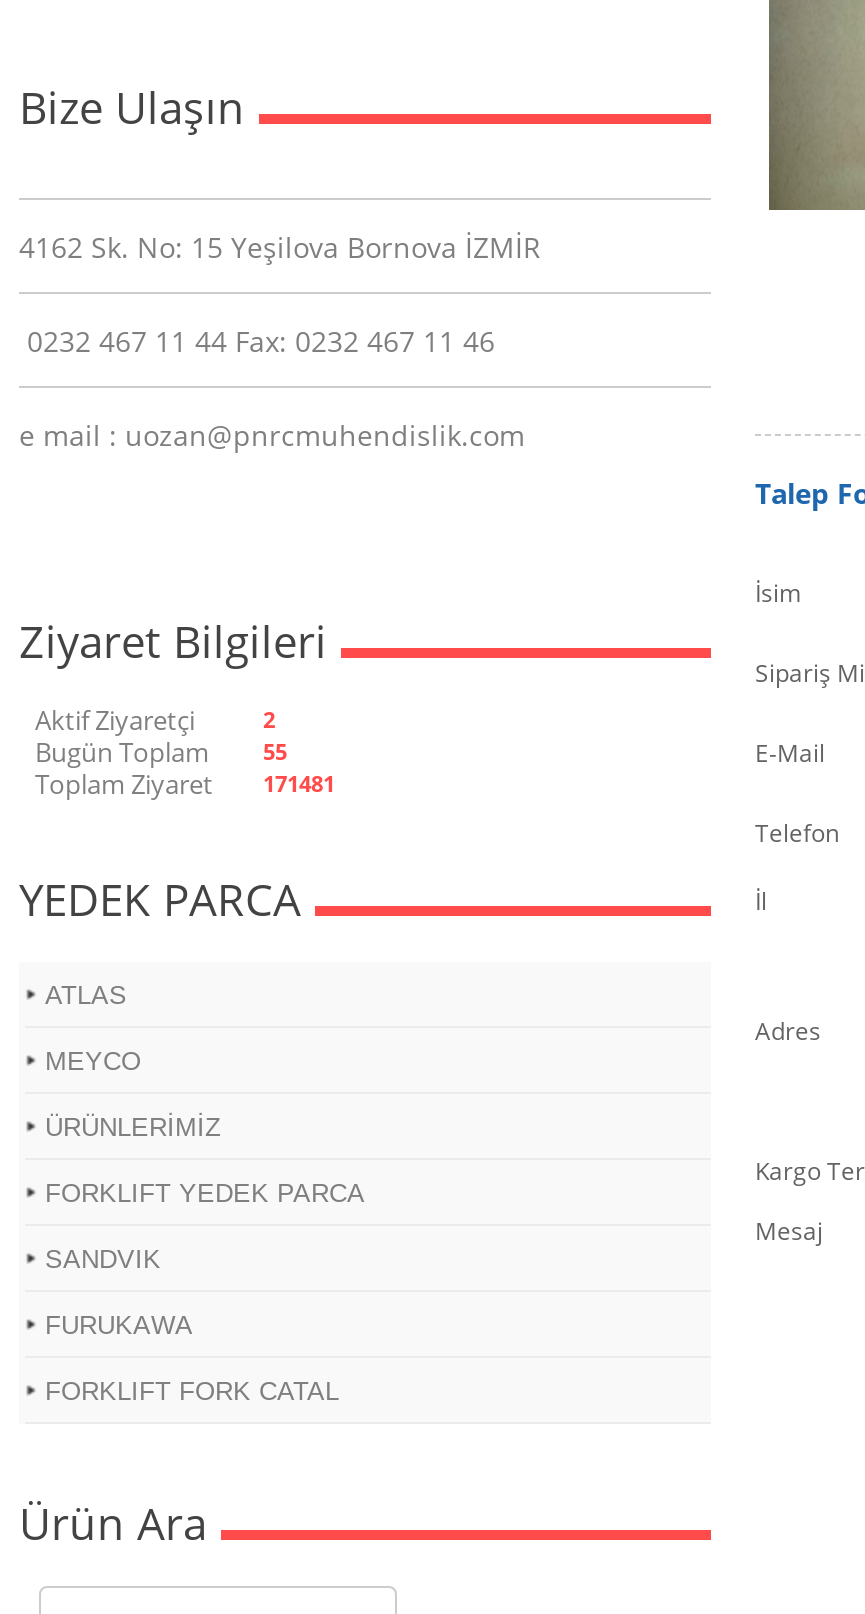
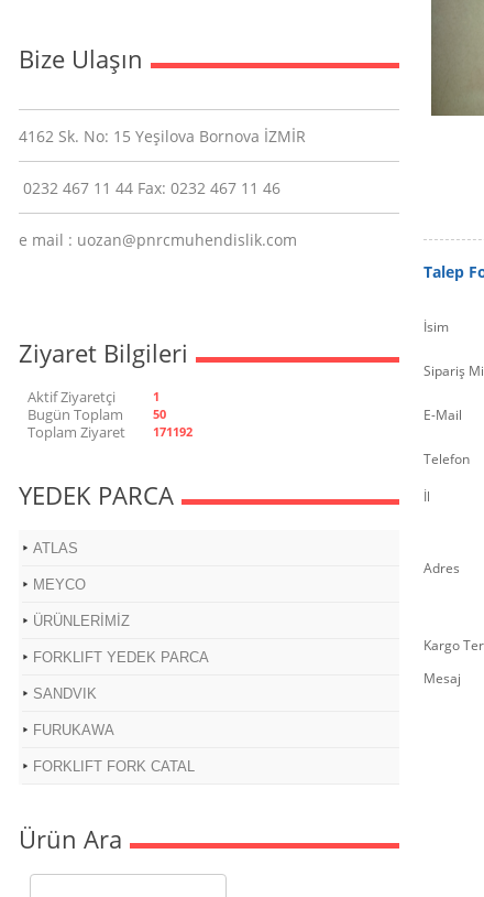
- 2
+ 1

- Bugün Toplam 55
+ Bugün Toplam 50

- Toplam Ziyaret 171481
+ Toplam Ziyaret 171192
